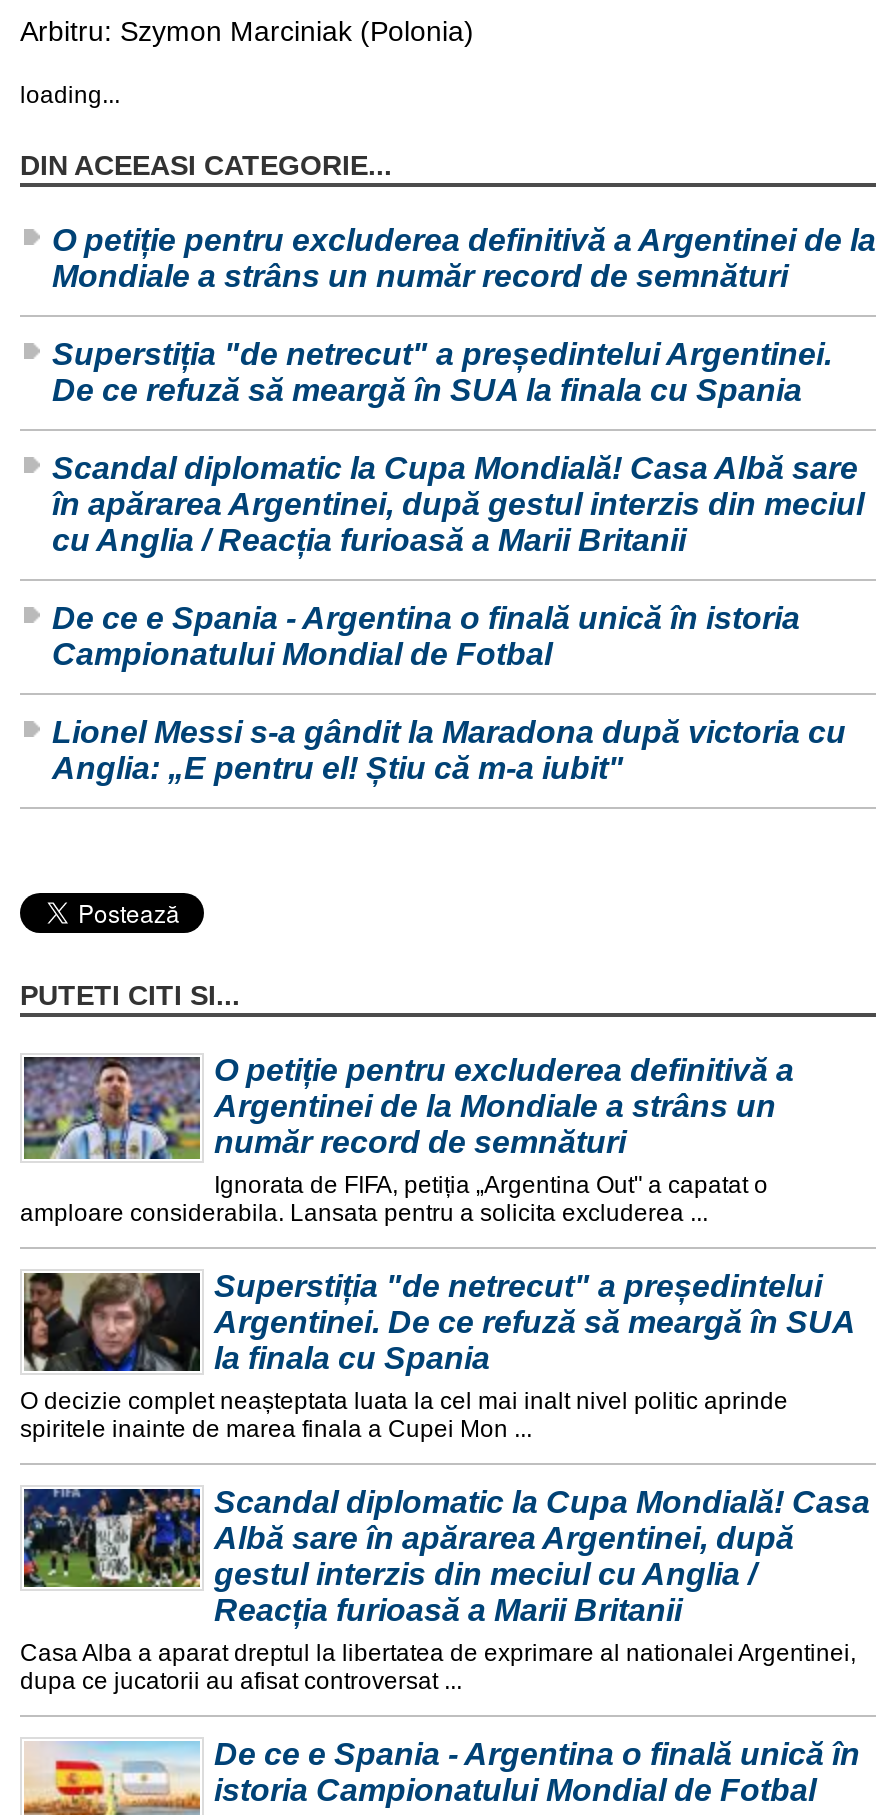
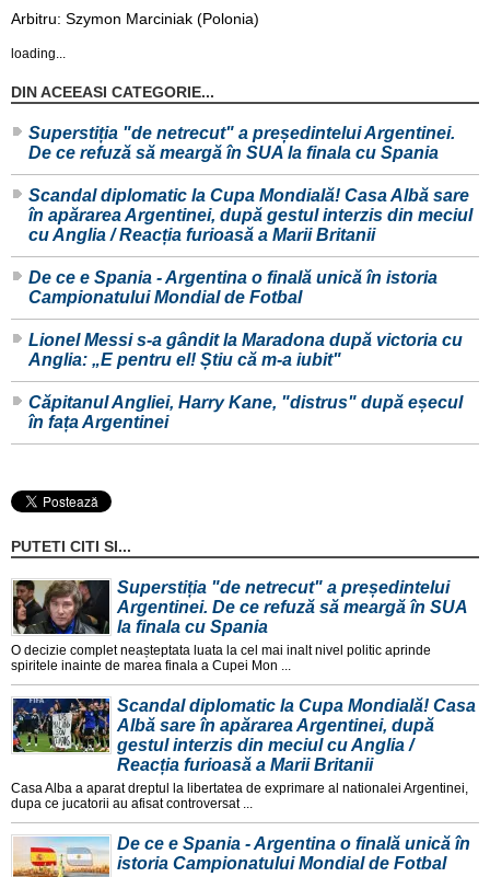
- O petiție pentru excluderea definitivă a Argentinei de la
- Mondiale a strâns un număr record de semnături

+ Căpitanul Angliei, Harry Kane, "distrus" după eșecul
+ în fața Argentinei

- [image]
- O petiție pentru excluderea definitivă a
- Argentinei de la Mondiale a strâns un
- număr record de semnături
- Ignorata de FIFA, petiția „Argentina Out" a capatat o
- amploare considerabila. Lansata pentru a solicita excluderea ...
